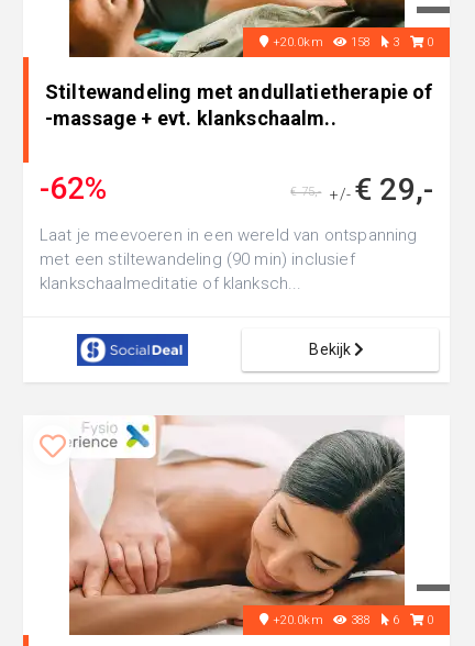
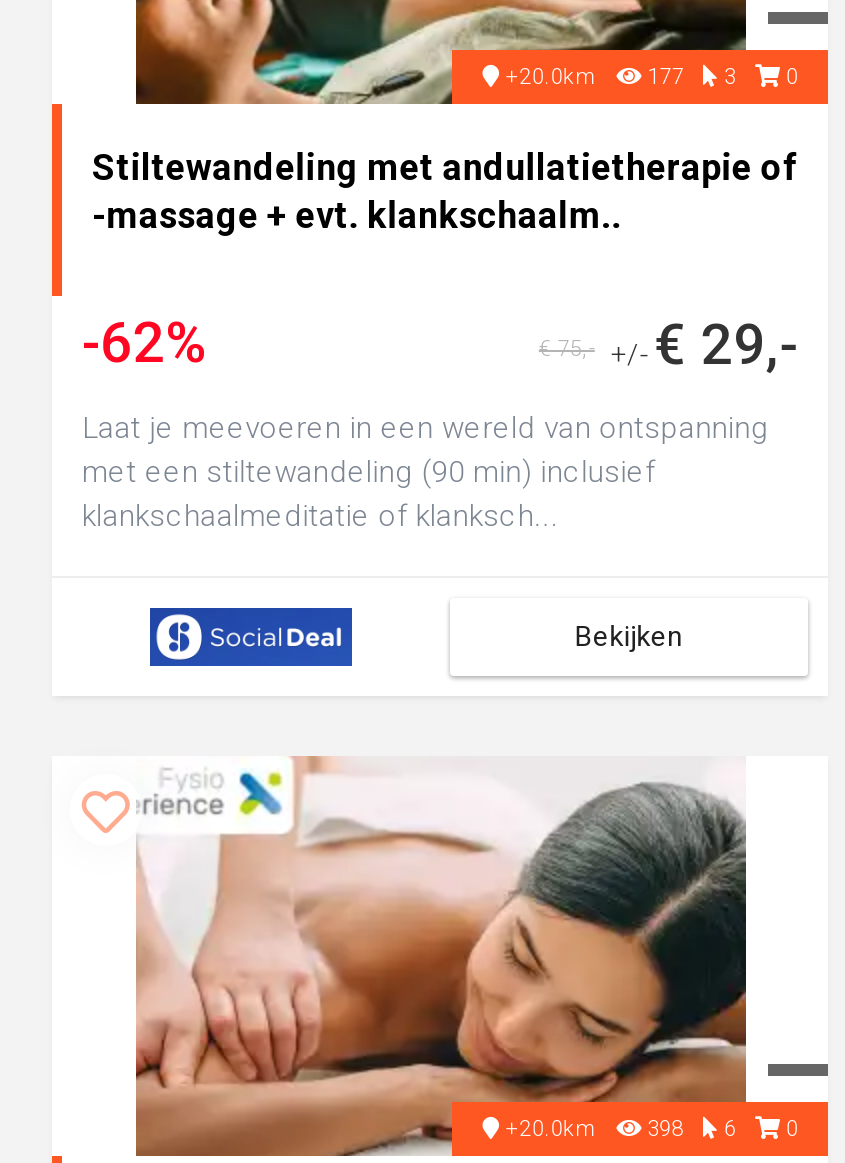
- +20.0km 158 3 0
+ +20.0km 177 3 0

- Bekijk
+ Bekijken

- +20.0km 388 6 0
+ +20.0km 398 6 0
